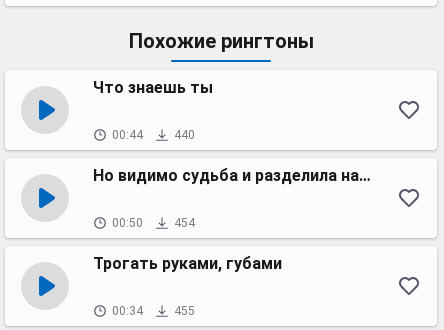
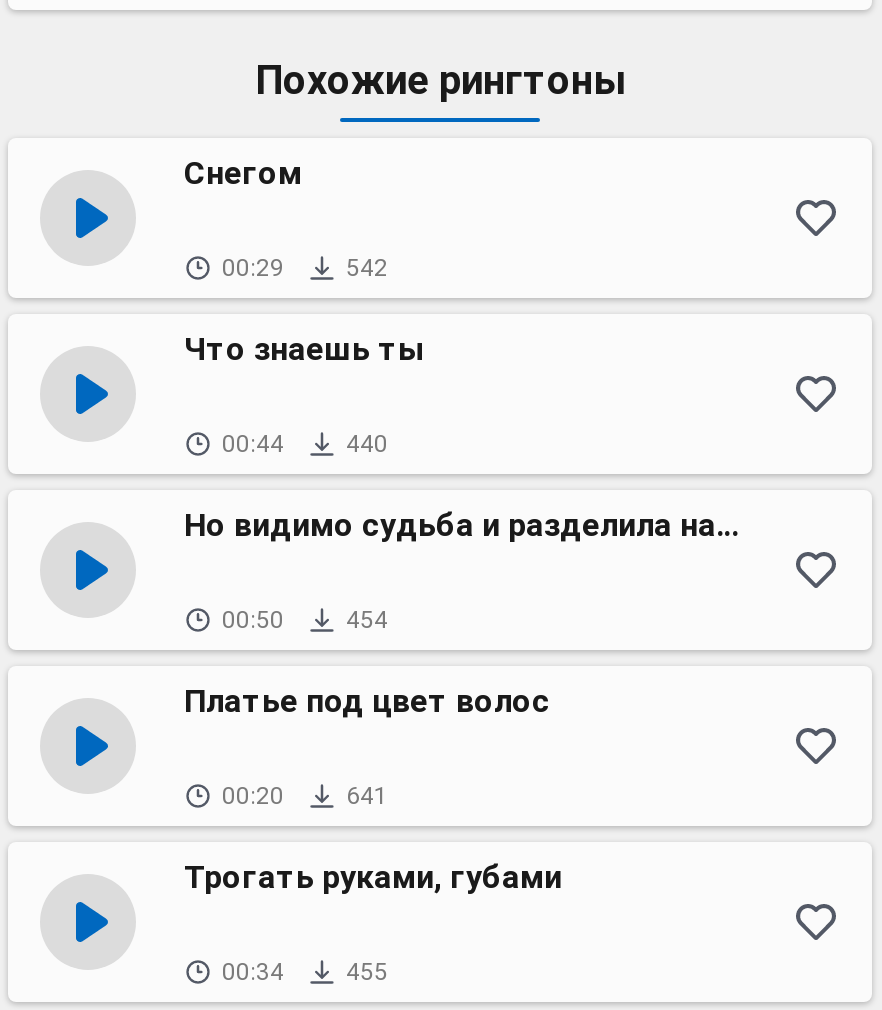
+ Снегом
+ 00:29
+ 542

+ Платье под цвет волос
+ 00:20
+ 641
